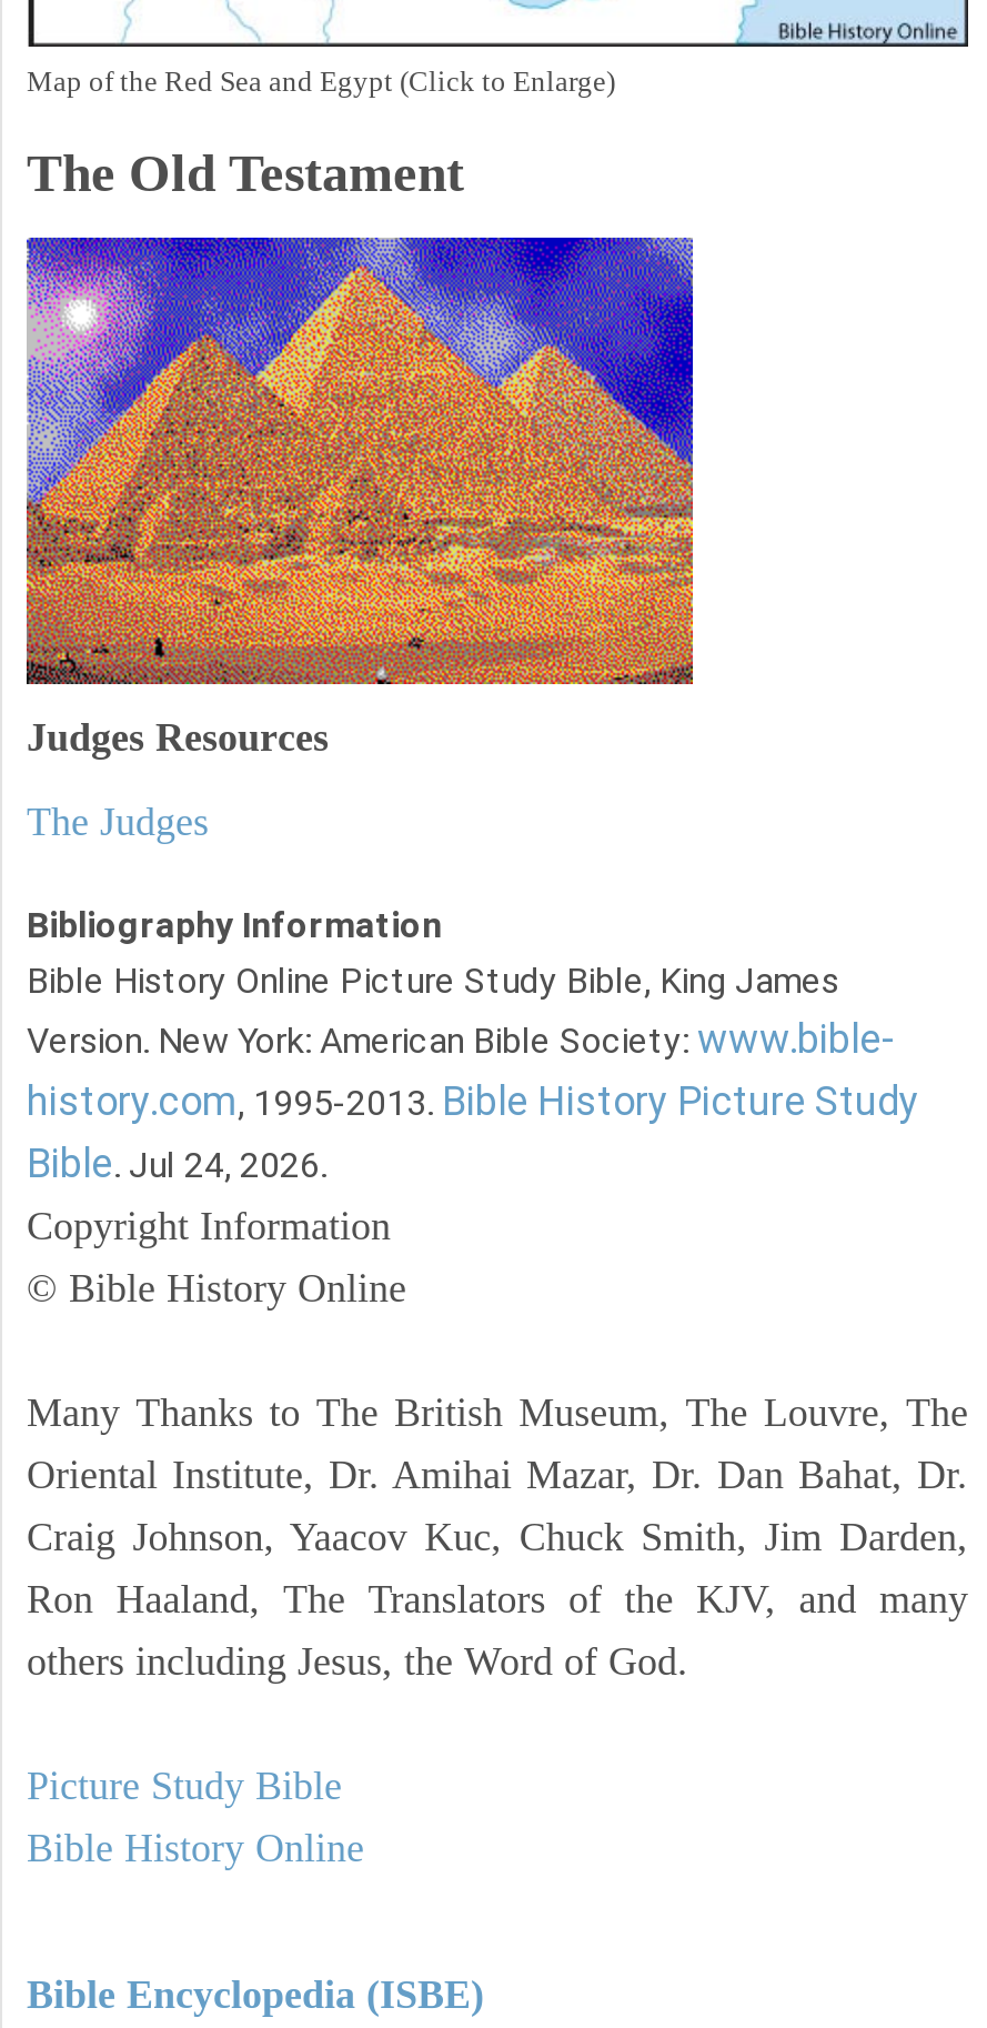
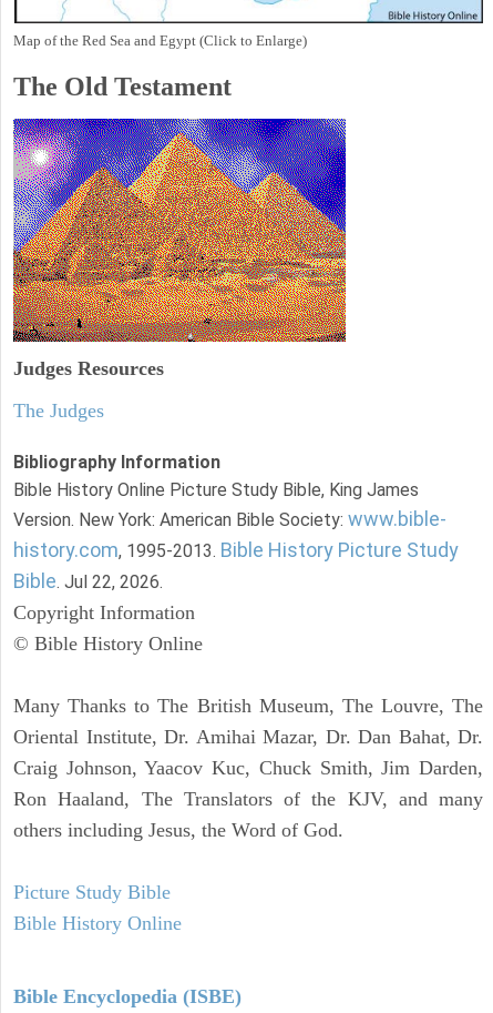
- Bible. Jul 24, 2026.
+ Bible. Jul 22, 2026.
